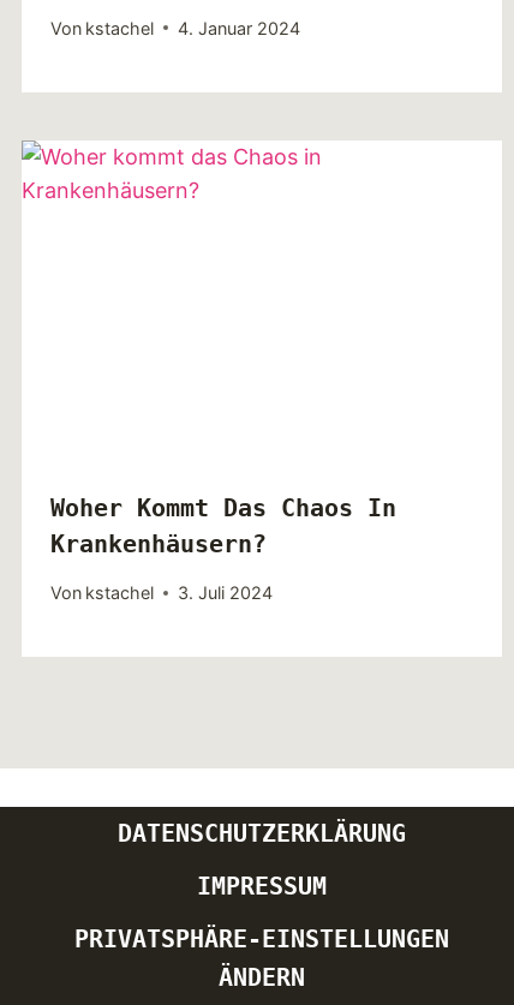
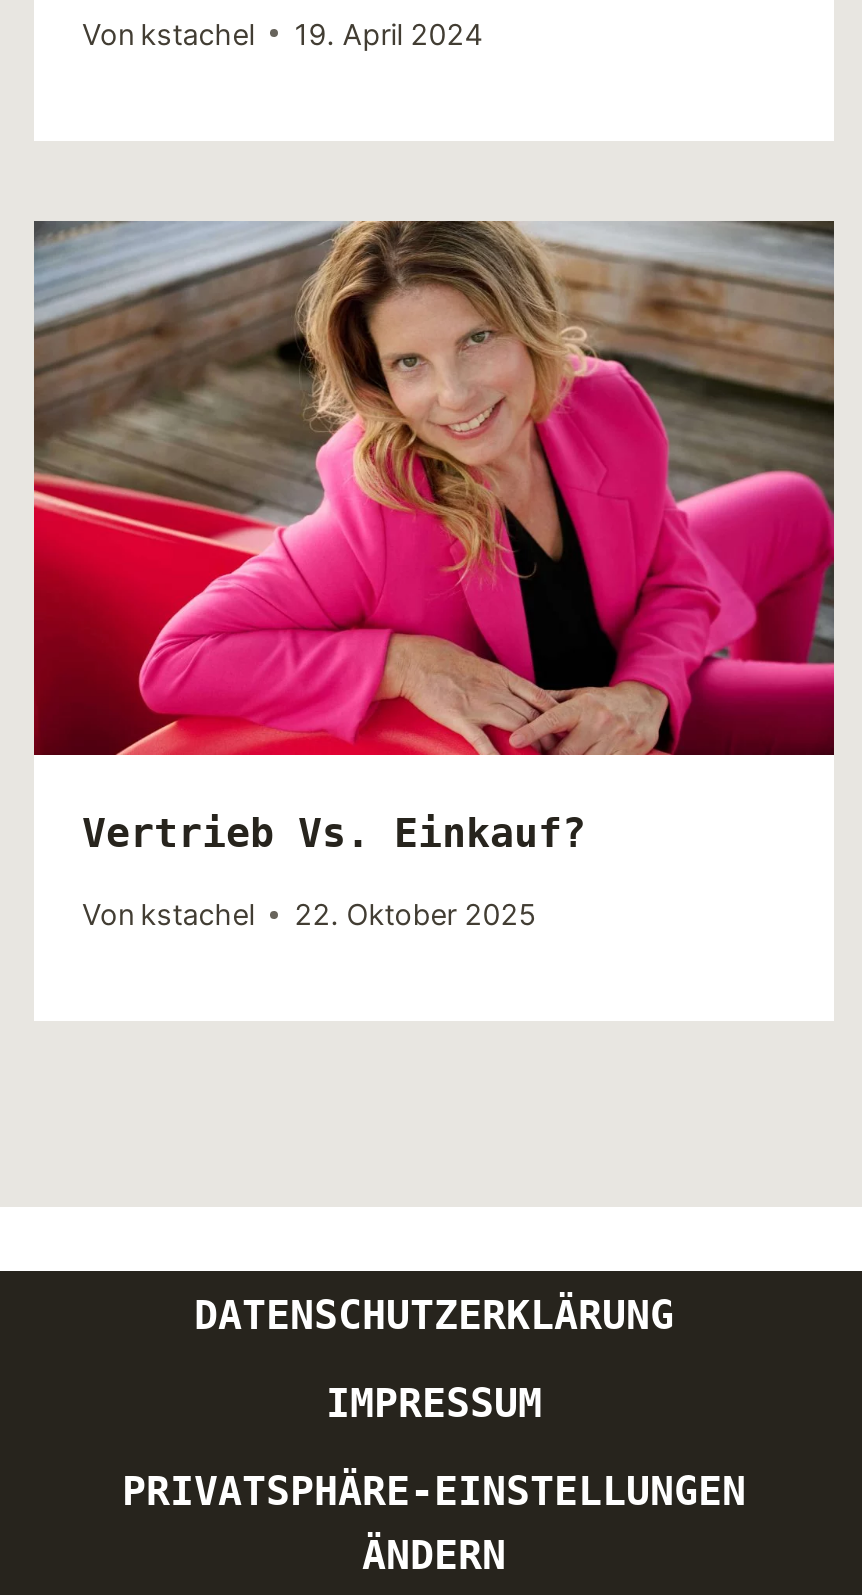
- Von kstachel 4. Januar 2024
+ Von kstachel 19. April 2024

+ [image]

- Woher Kommt Das Chaos In
- Krankenhäusern?
+ Vertrieb Vs. Einkauf?

- Von kstachel 3. Juli 2024
+ Von kstachel 22. Oktober 2025
